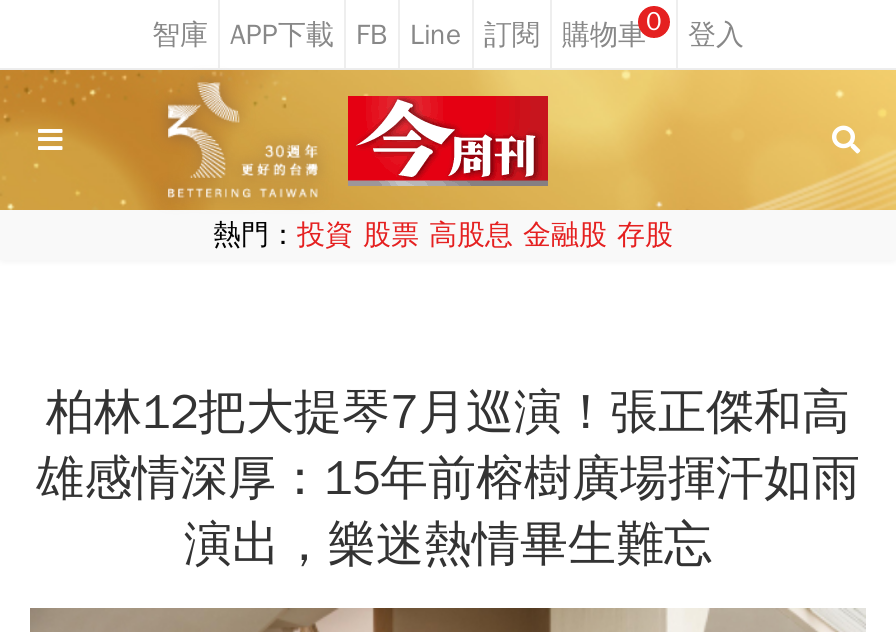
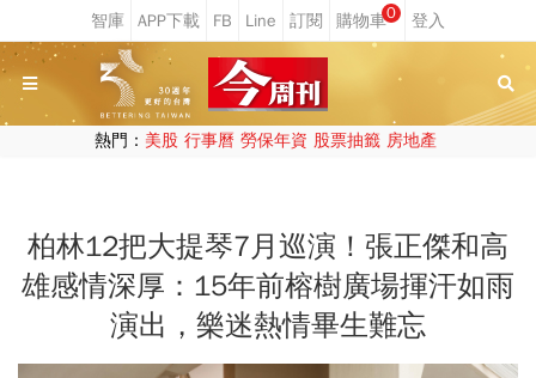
- 熱門：投資 股票 高股息 金融股 存股
+ 熱門：美股 行事曆 勞保年資 股票抽籤 房地產
